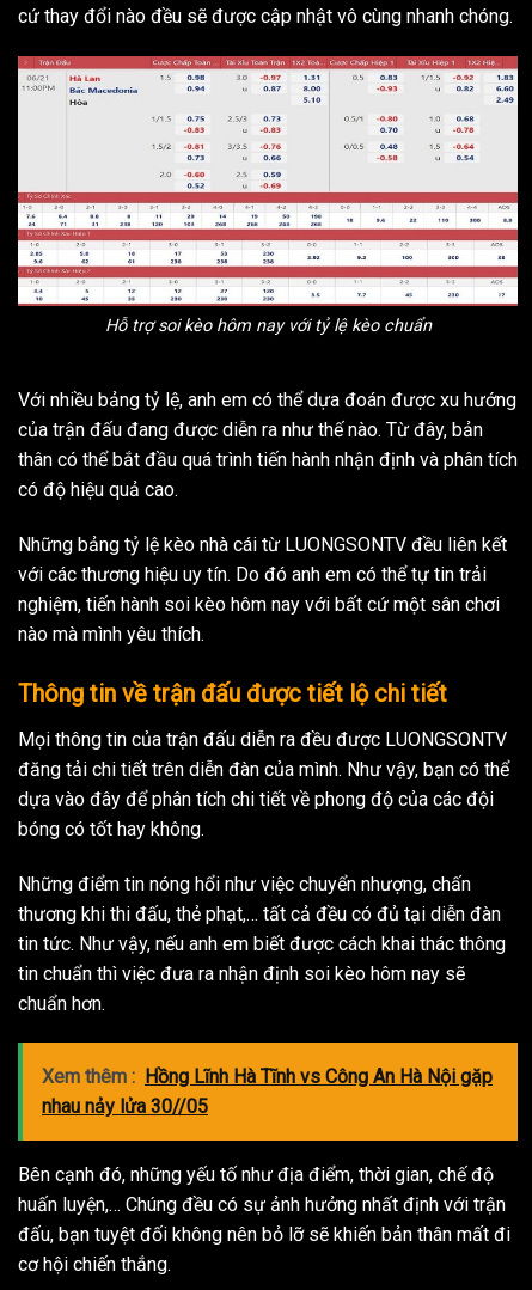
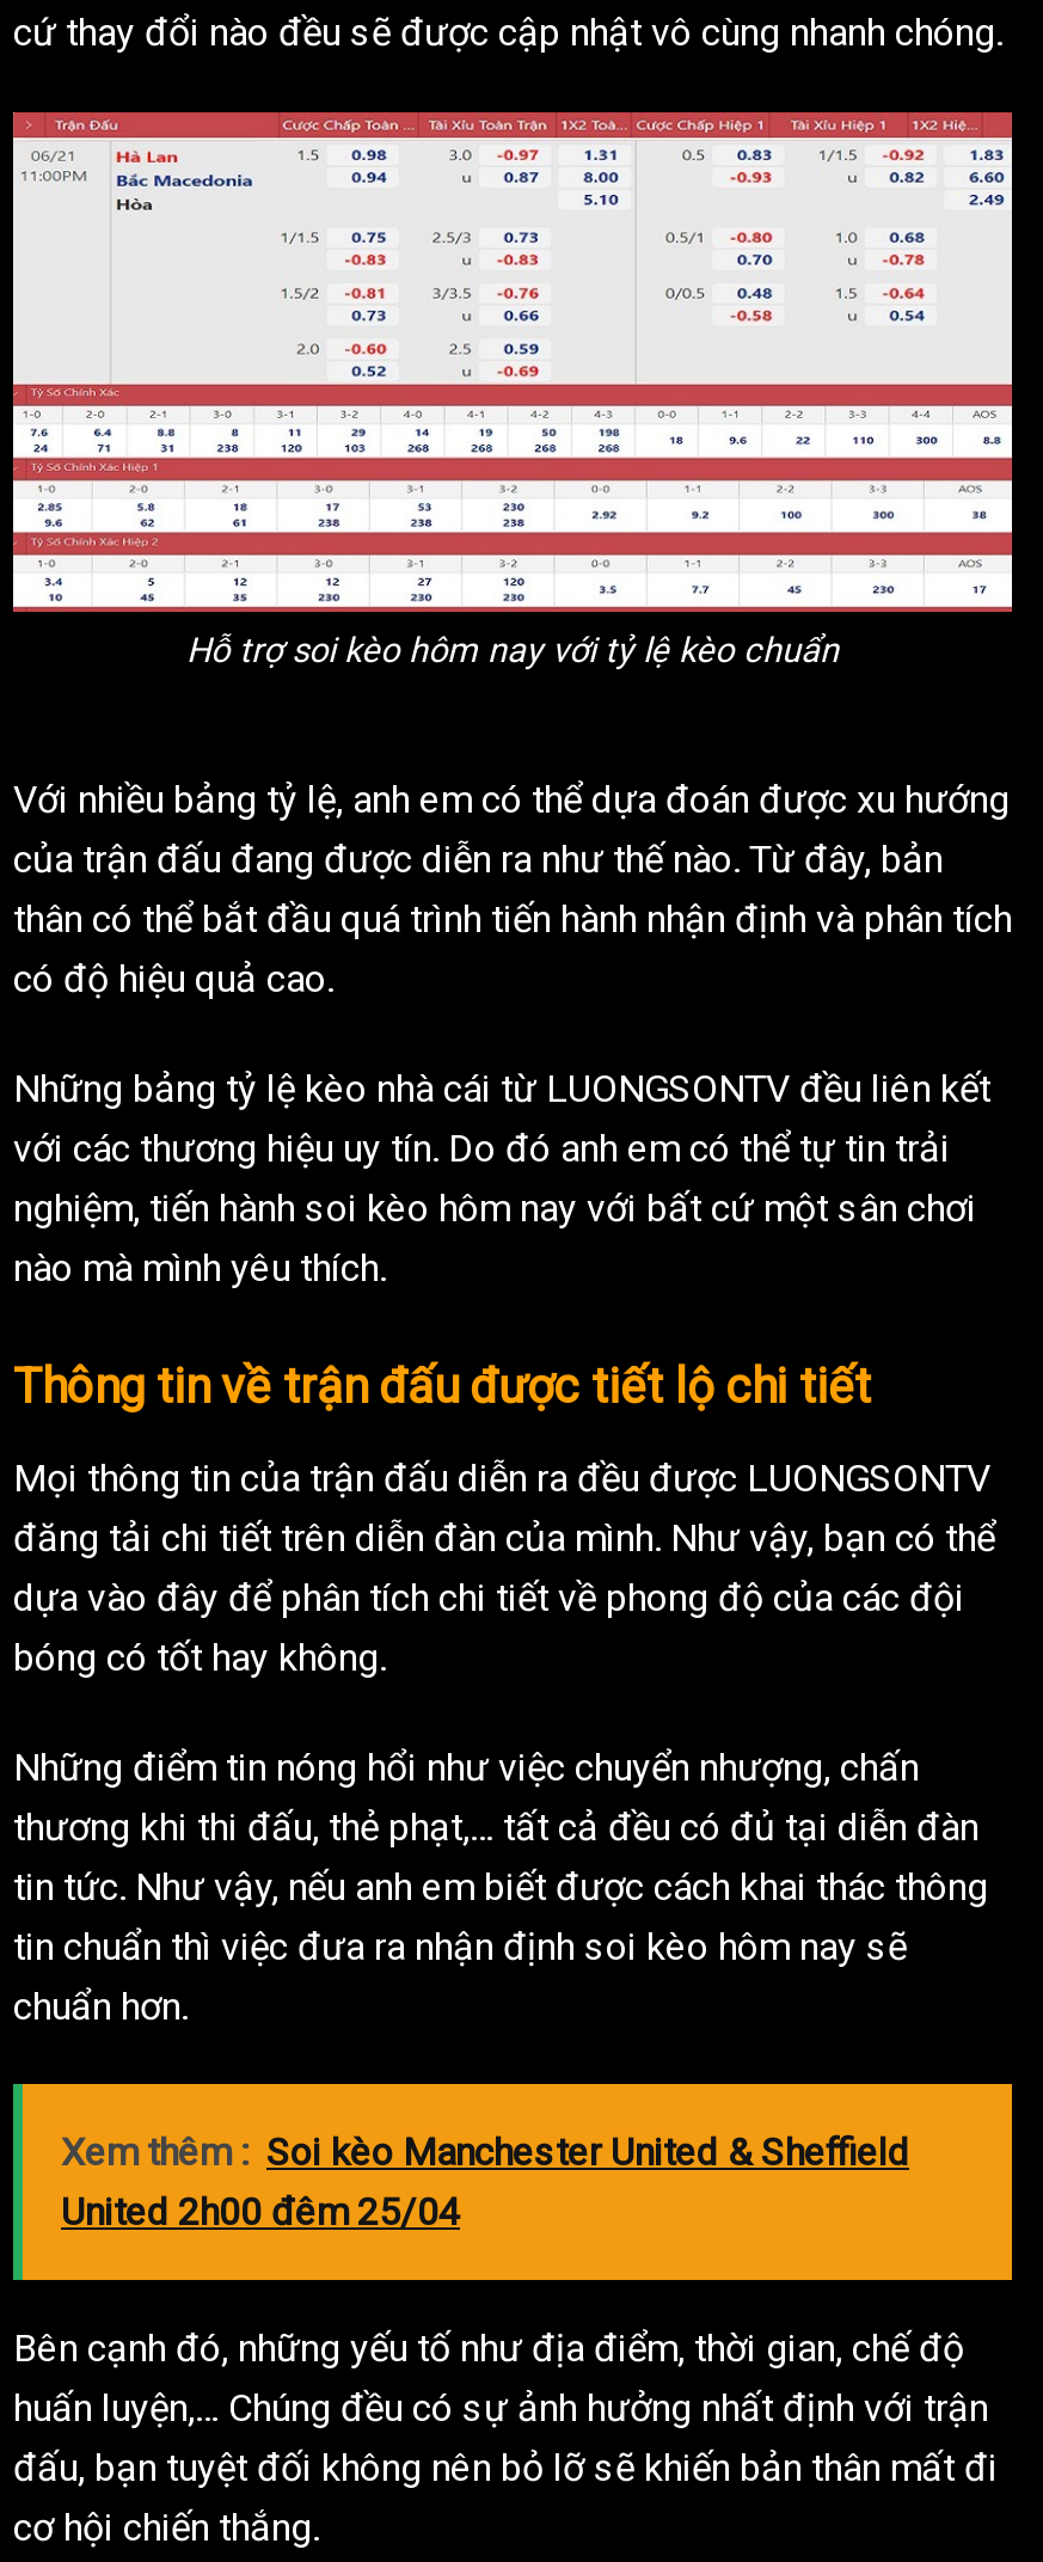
- Xem thêm : Hồng Lĩnh Hà Tĩnh vs Công An Hà Nội gặp
- nhau nảy lửa 30//05
+ Xem thêm : Soi kèo Manchester United & Sheffield
+ United 2h00 đêm 25/04
